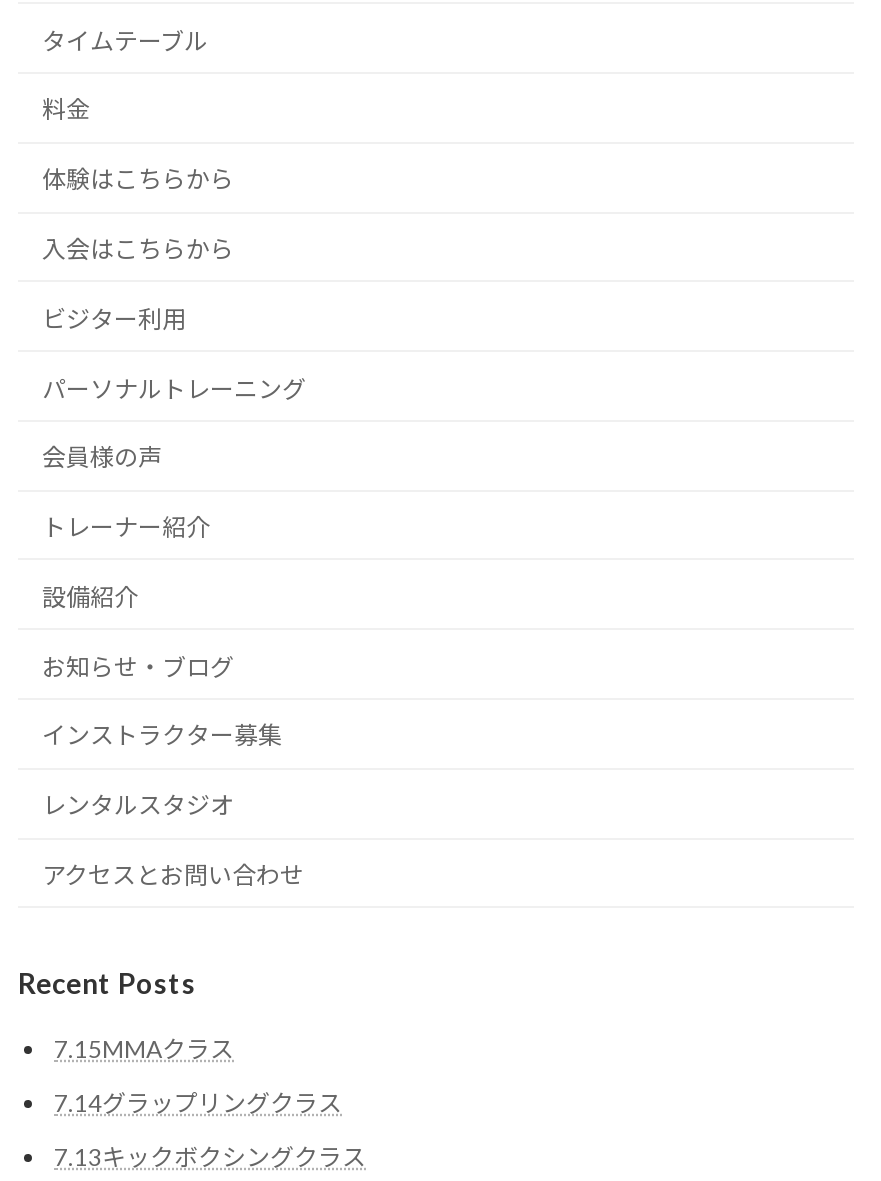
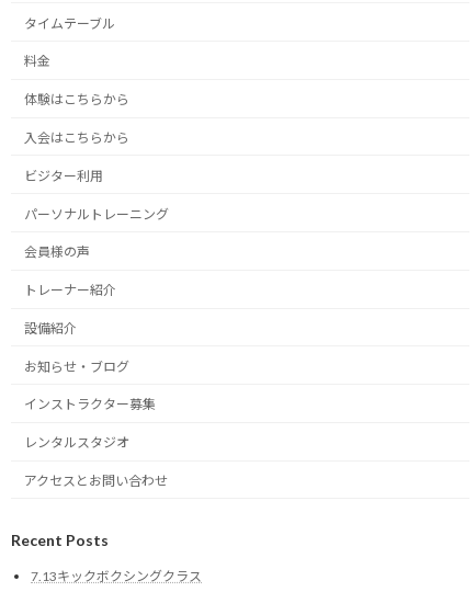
- 7.15MMAクラス
- 7.14グラップリングクラス
